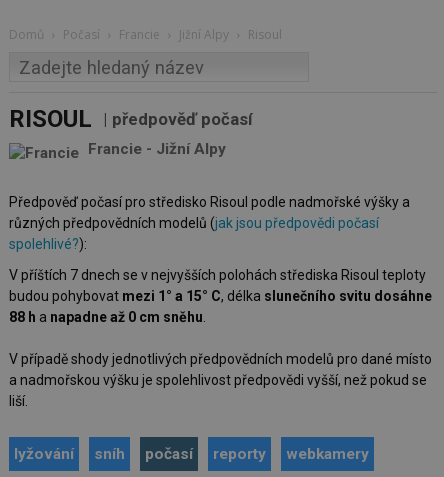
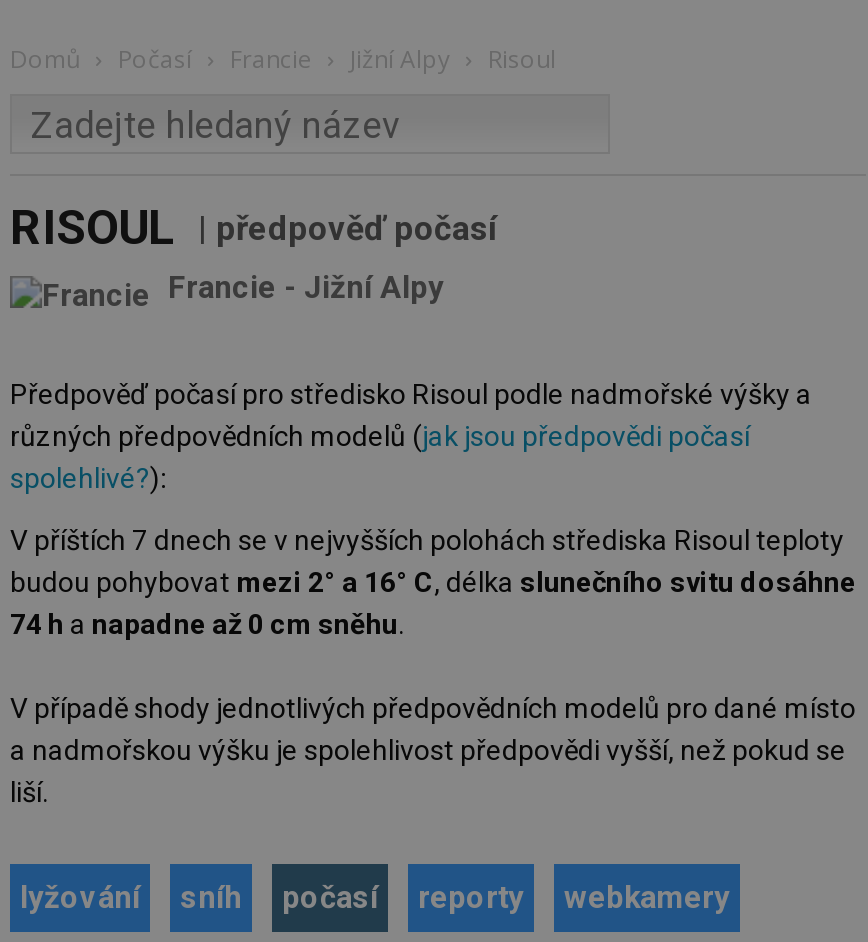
- budou pohybovat mezi 1° a 15° C, délka slunečního svitu dosáhne
+ budou pohybovat mezi 2° a 16° C, délka slunečního svitu dosáhne

- 88 h a napadne až 0 cm sněhu.
+ 74 h a napadne až 0 cm sněhu.
